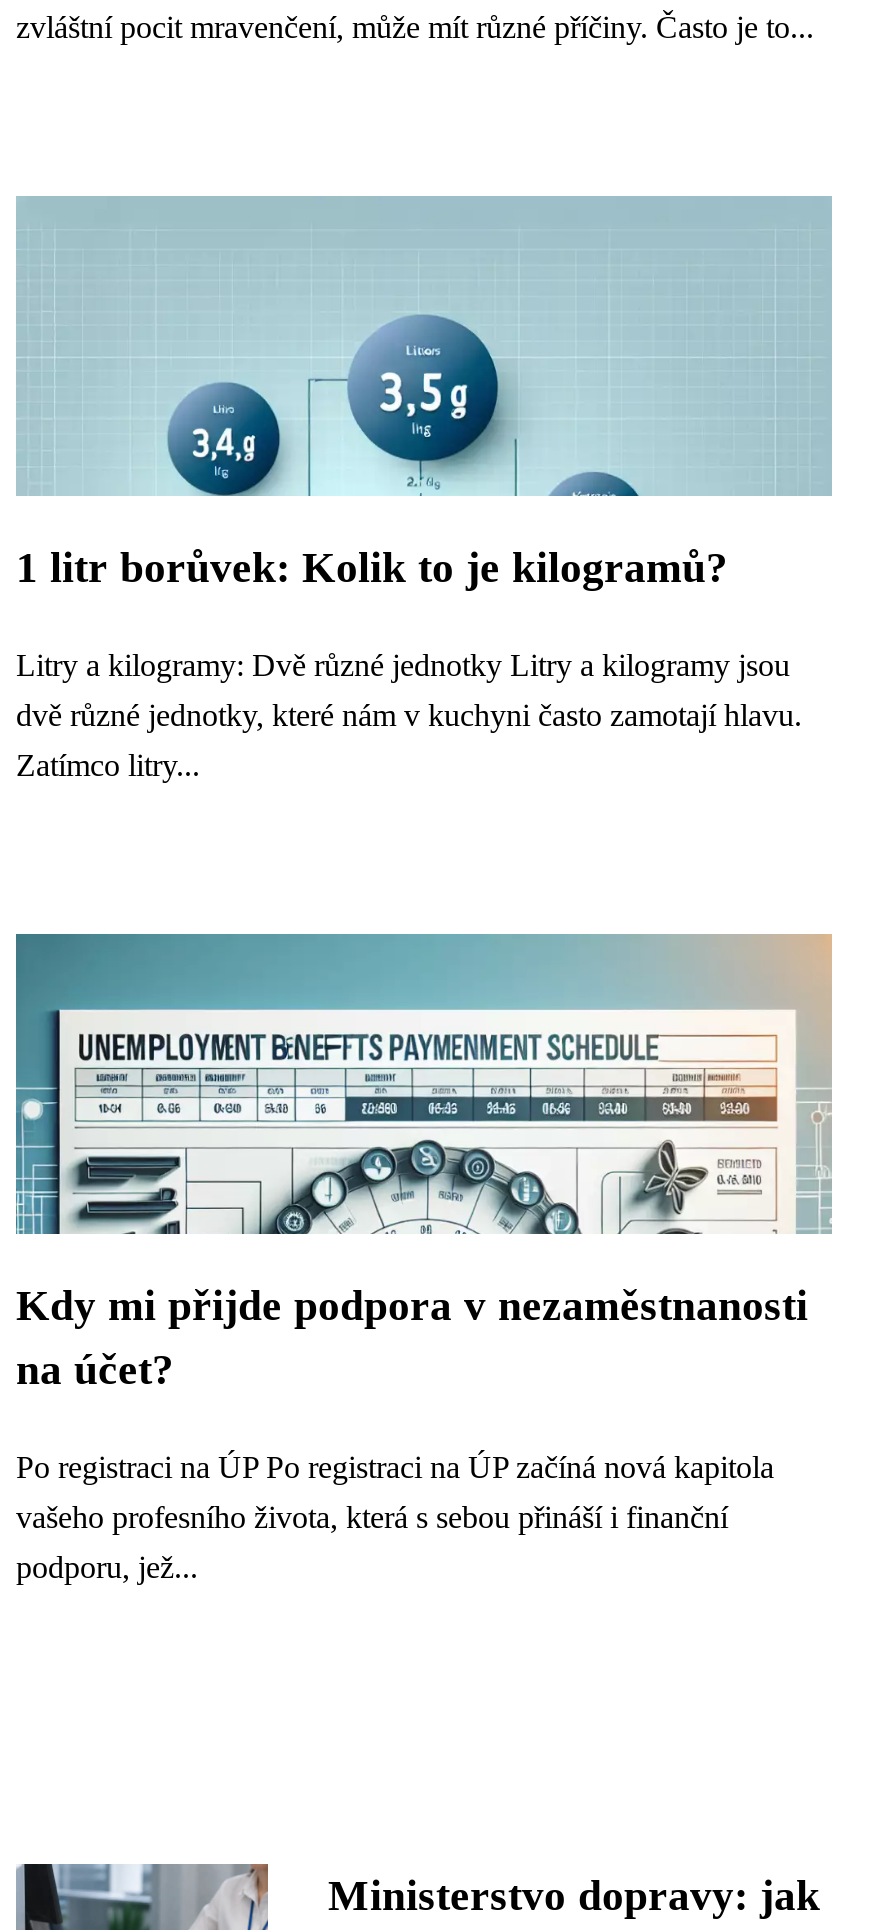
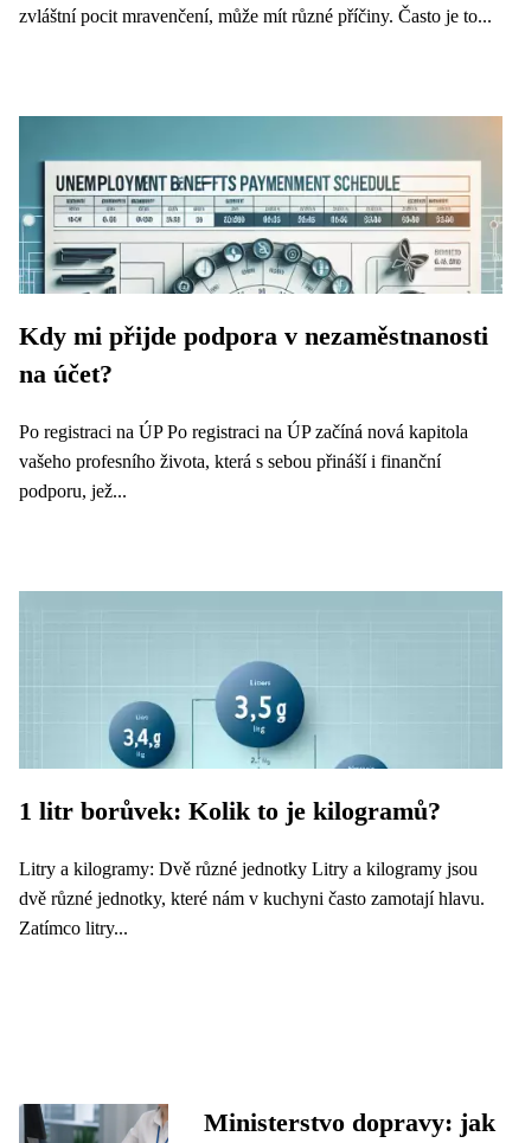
moved down: [image] | 1 litr borůvek: Kolik to je kilogramů? | Litry a kilogramy: Dvě různé jednotky Litry a kilogramy jsou | dvě různé jednotky, které nám v kuchyni často zamotají hlavu. | Zatímco litry...

moved up: [image] | Kdy mi přijde podpora v nezaměstnanosti | na účet? | Po registraci na ÚP Po registraci na ÚP začíná nová kapitola | vašeho profesního života, která s sebou přináší i finanční | podporu, jež...
